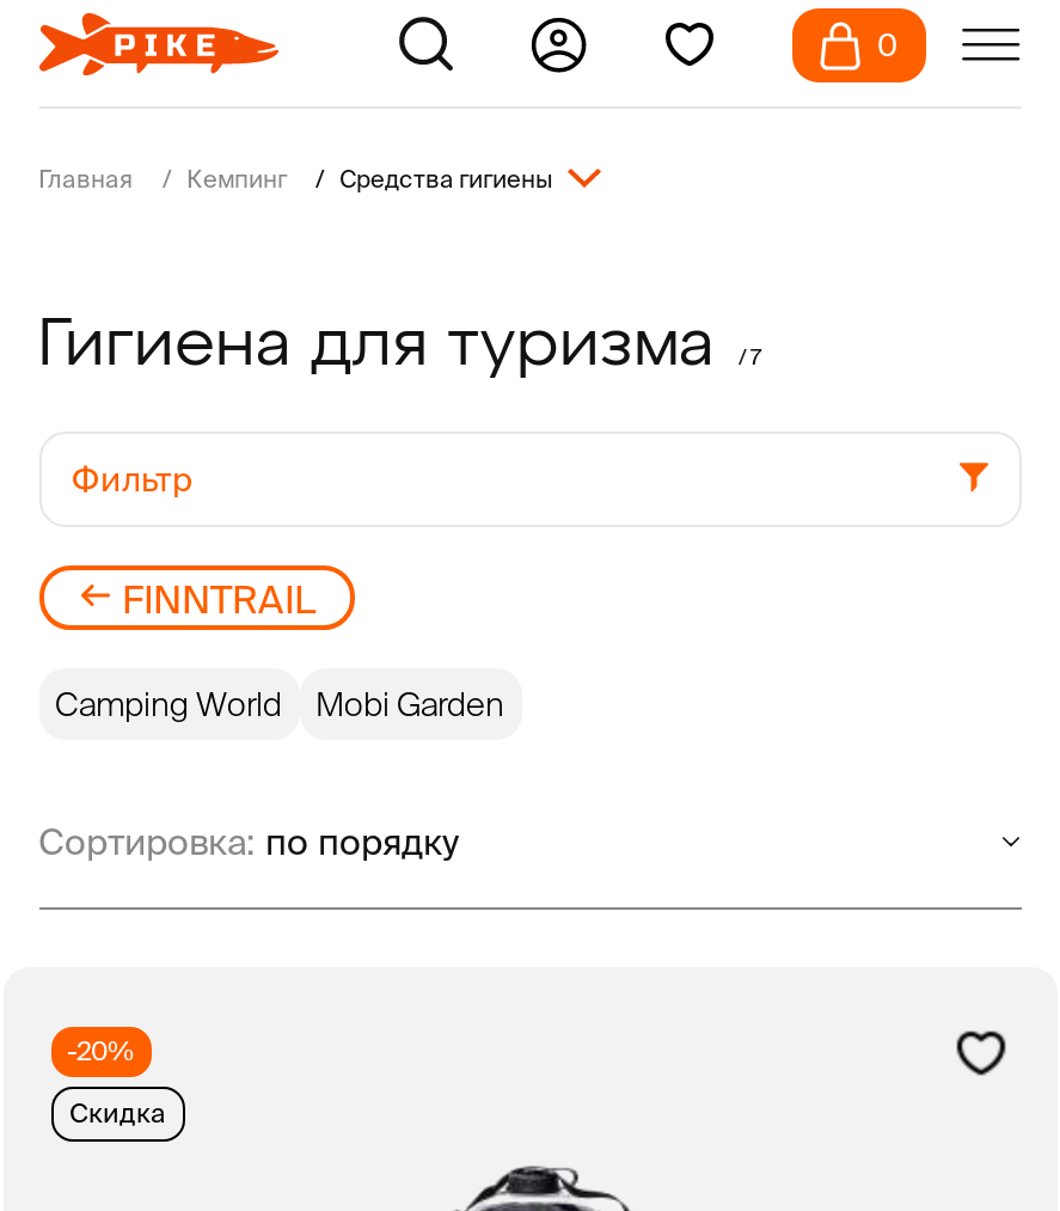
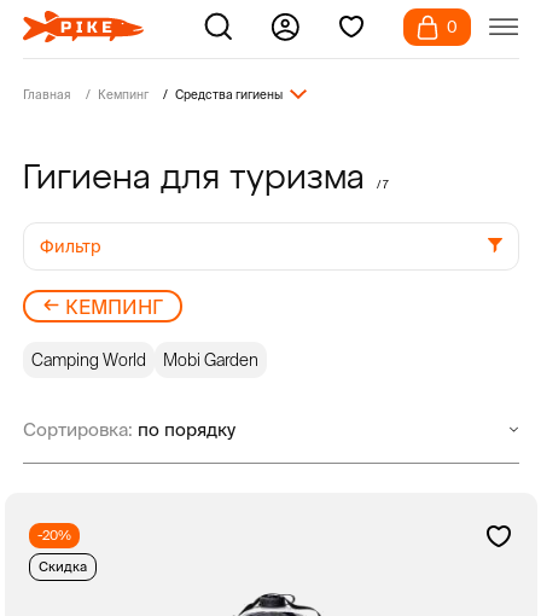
- FINNTRAIL
+ КЕМПИНГ
